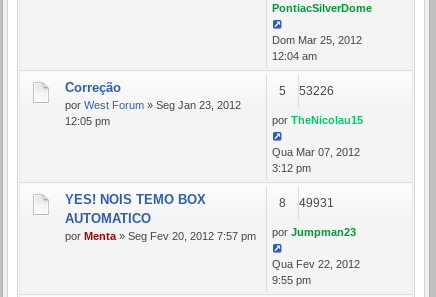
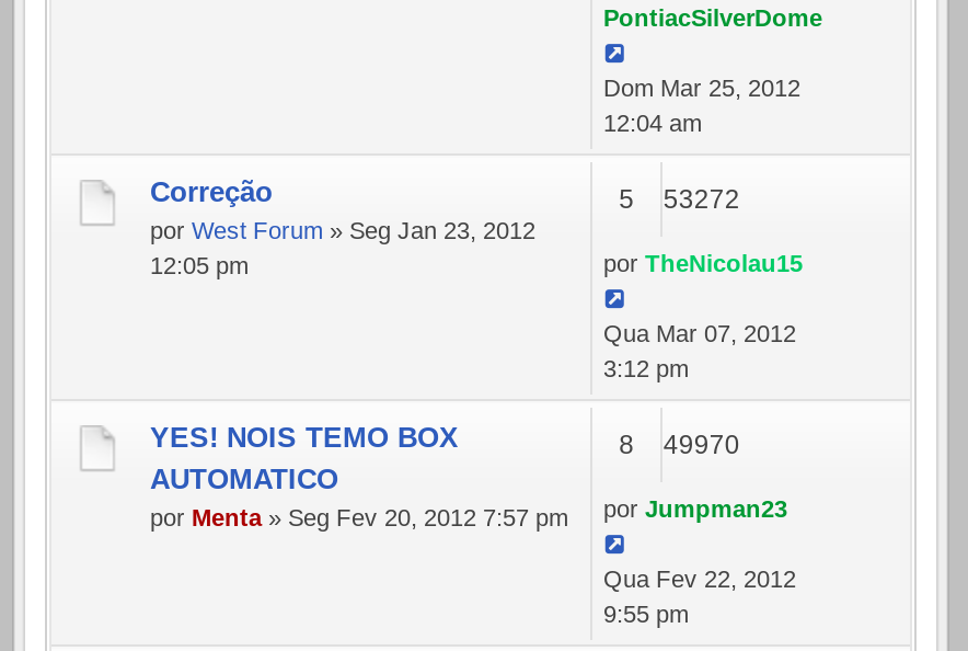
- 5 53226
+ 5 53272

- 8 49931
+ 8 49970
